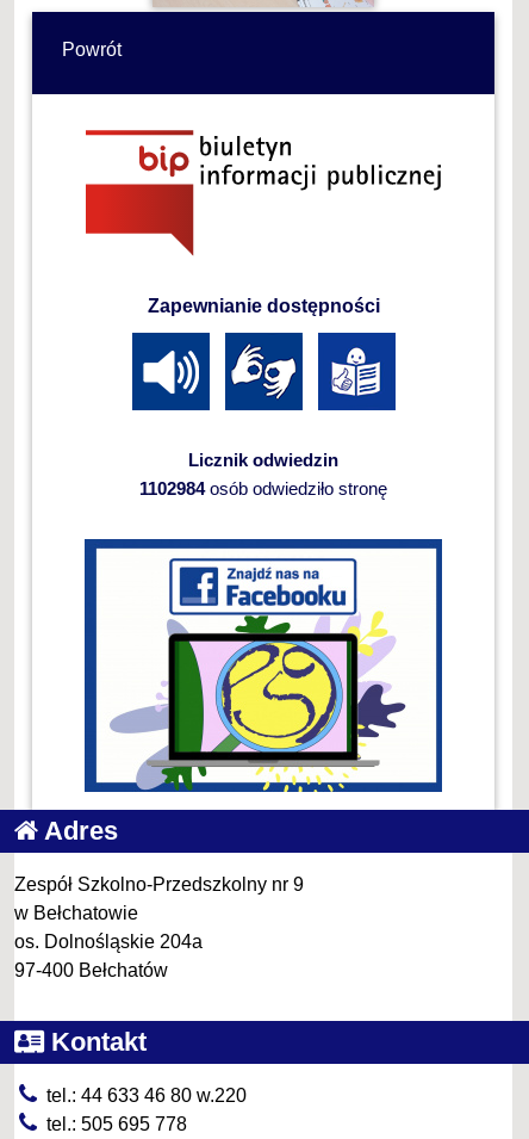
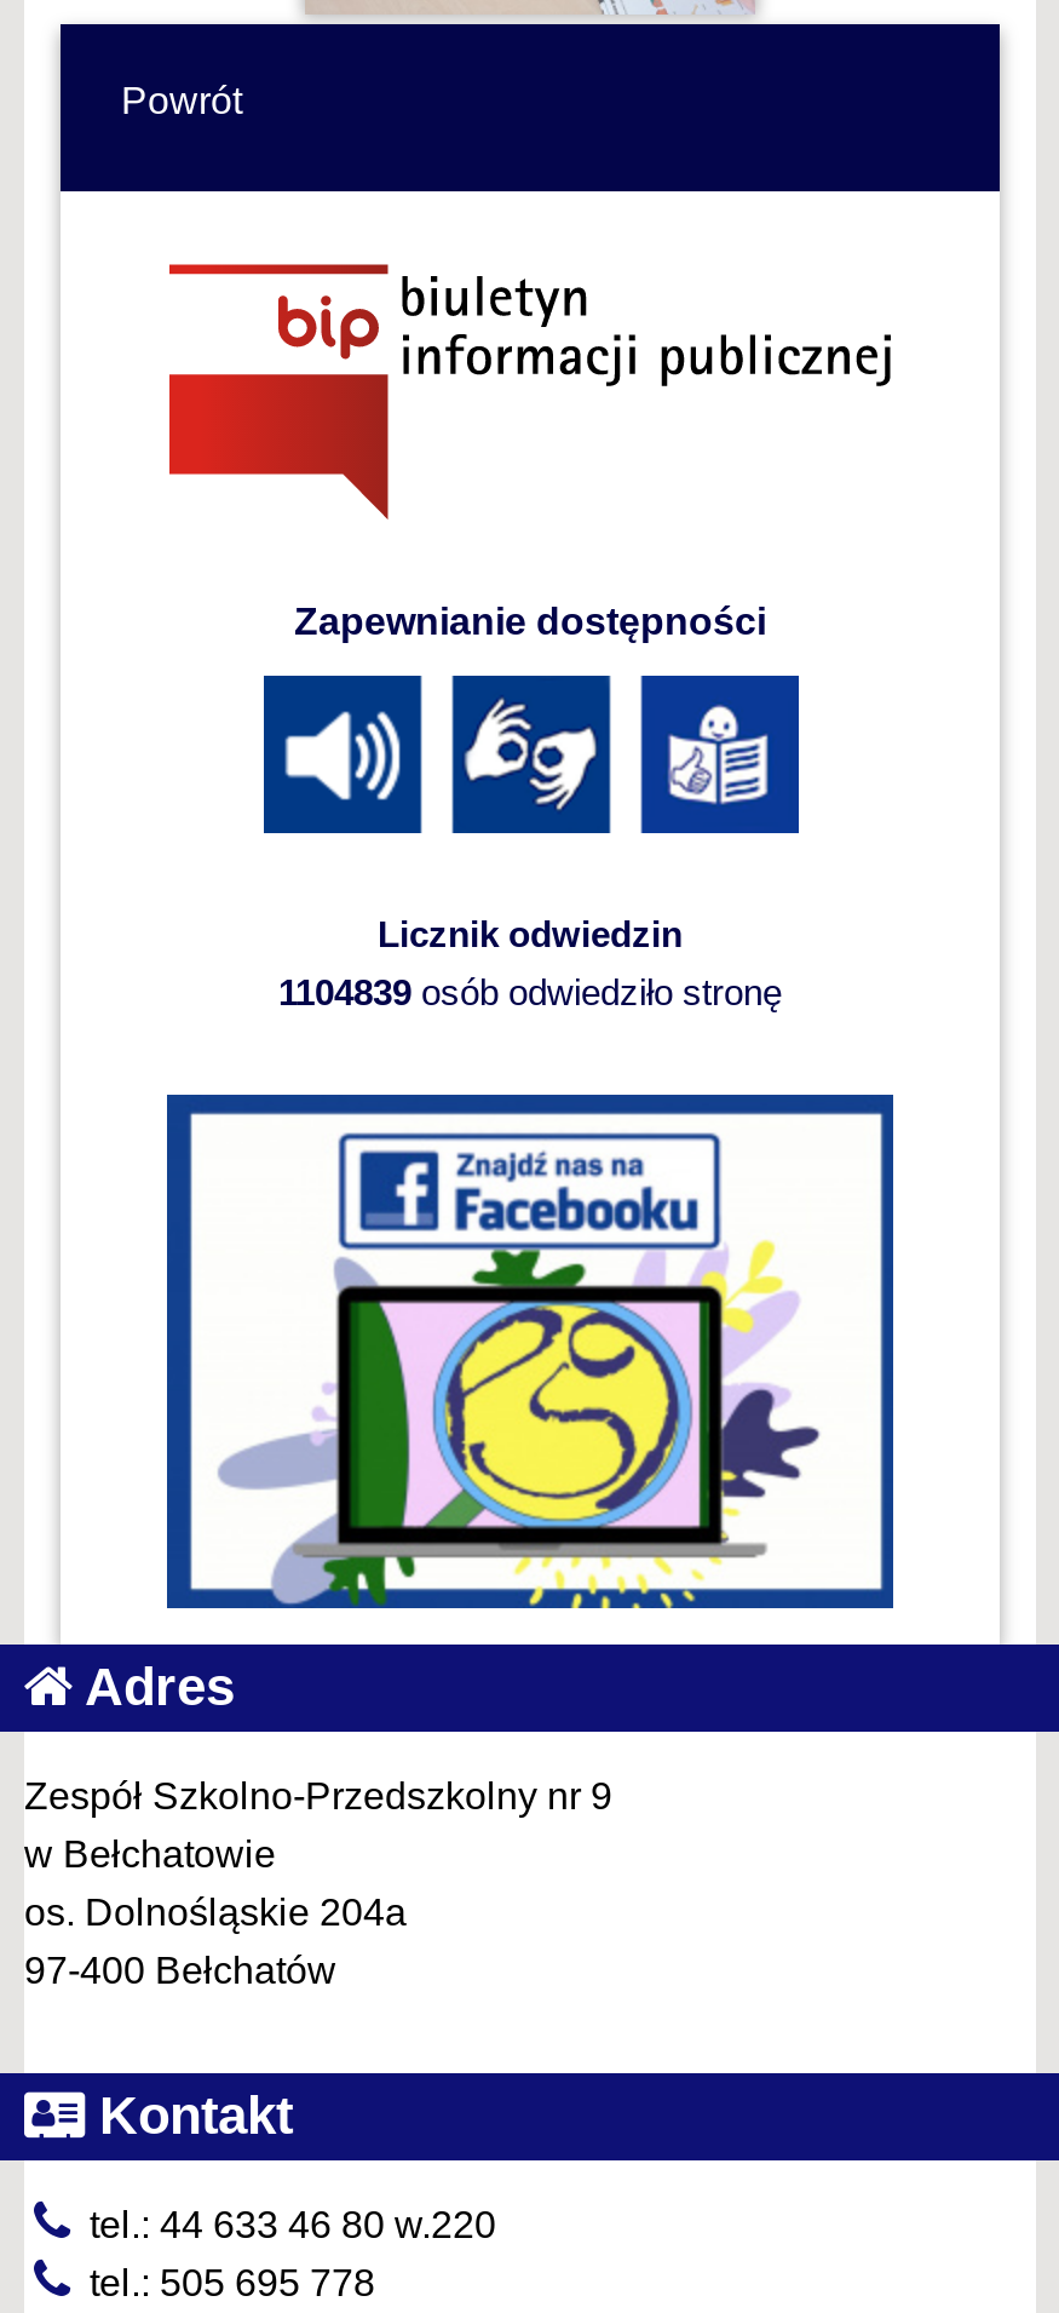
- 1102984 osób odwiedziło stronę
+ 1104839 osób odwiedziło stronę
